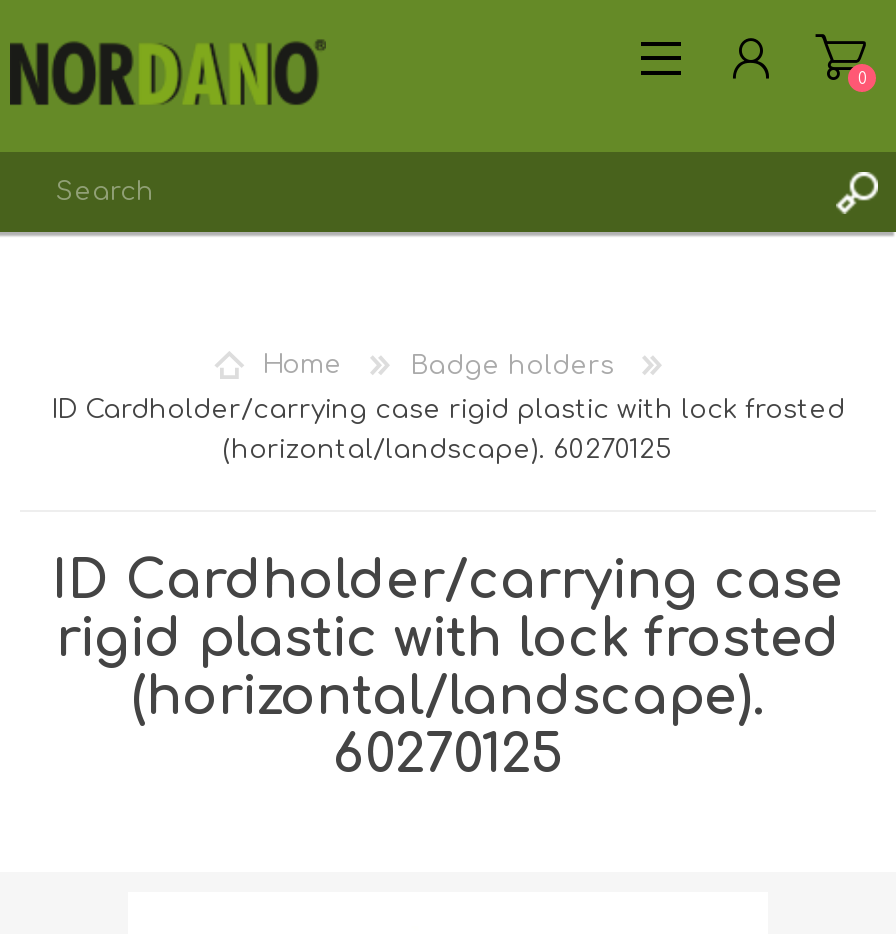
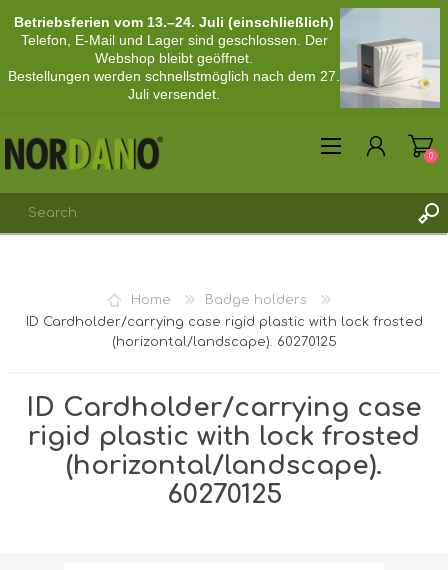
+ [image]
+ Betriebsferien vom 13.–24. Juli (einschließlich)
+ Telefon, E-Mail und Lager sind geschlossen. Der
+ Webshop bleibt geöffnet.
+ Bestellungen werden schnellstmöglich nach dem 27.
+ Juli versendet.
